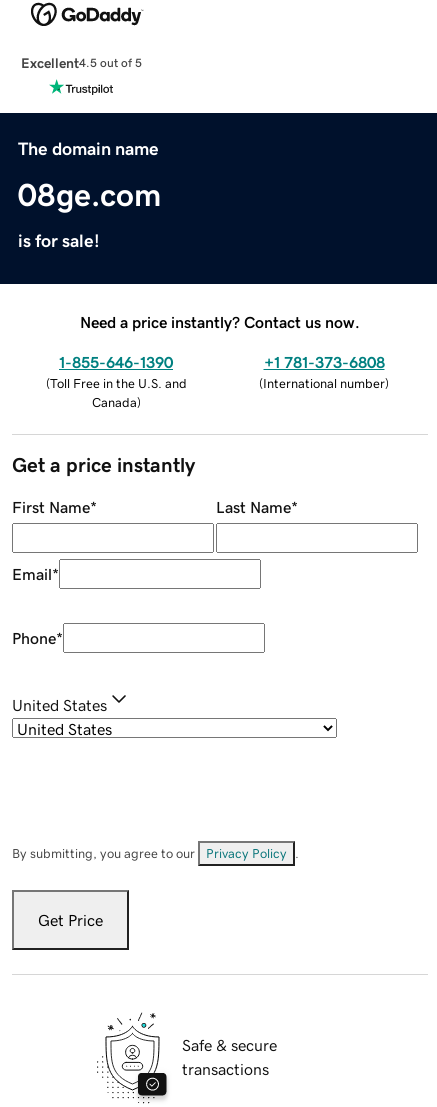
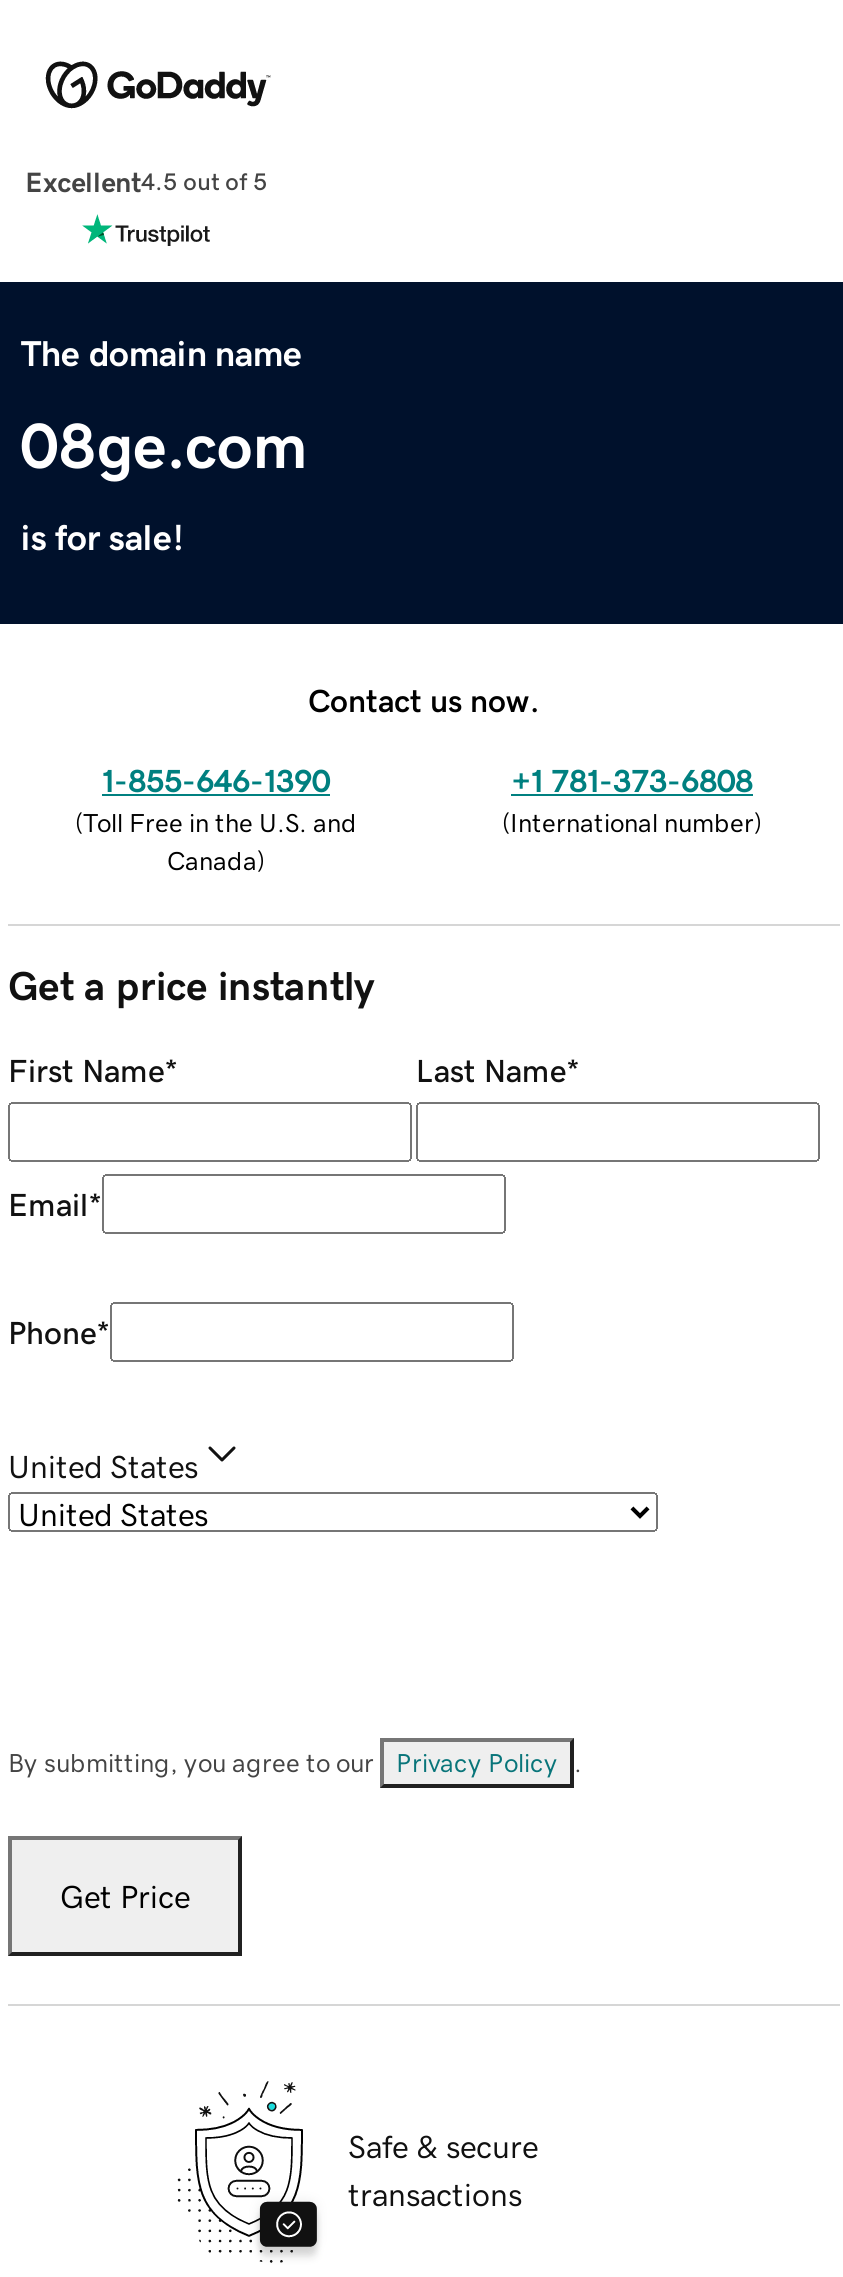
- Need a price instantly? Contact us now.
+ Contact us now.
